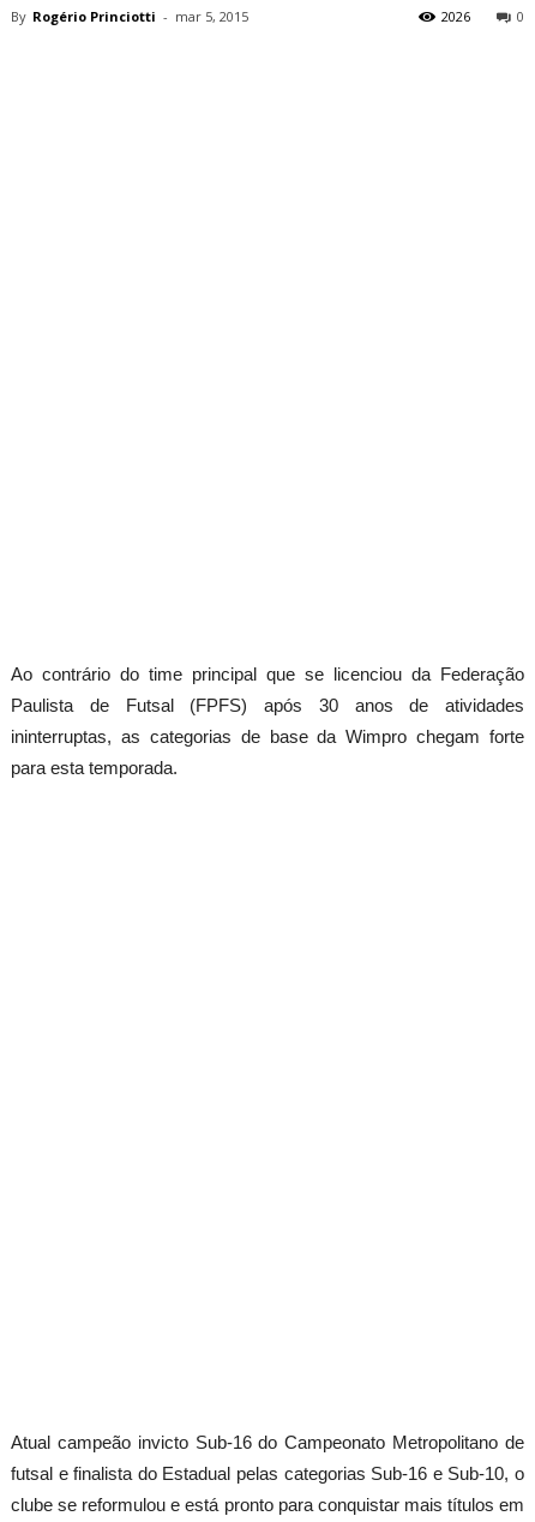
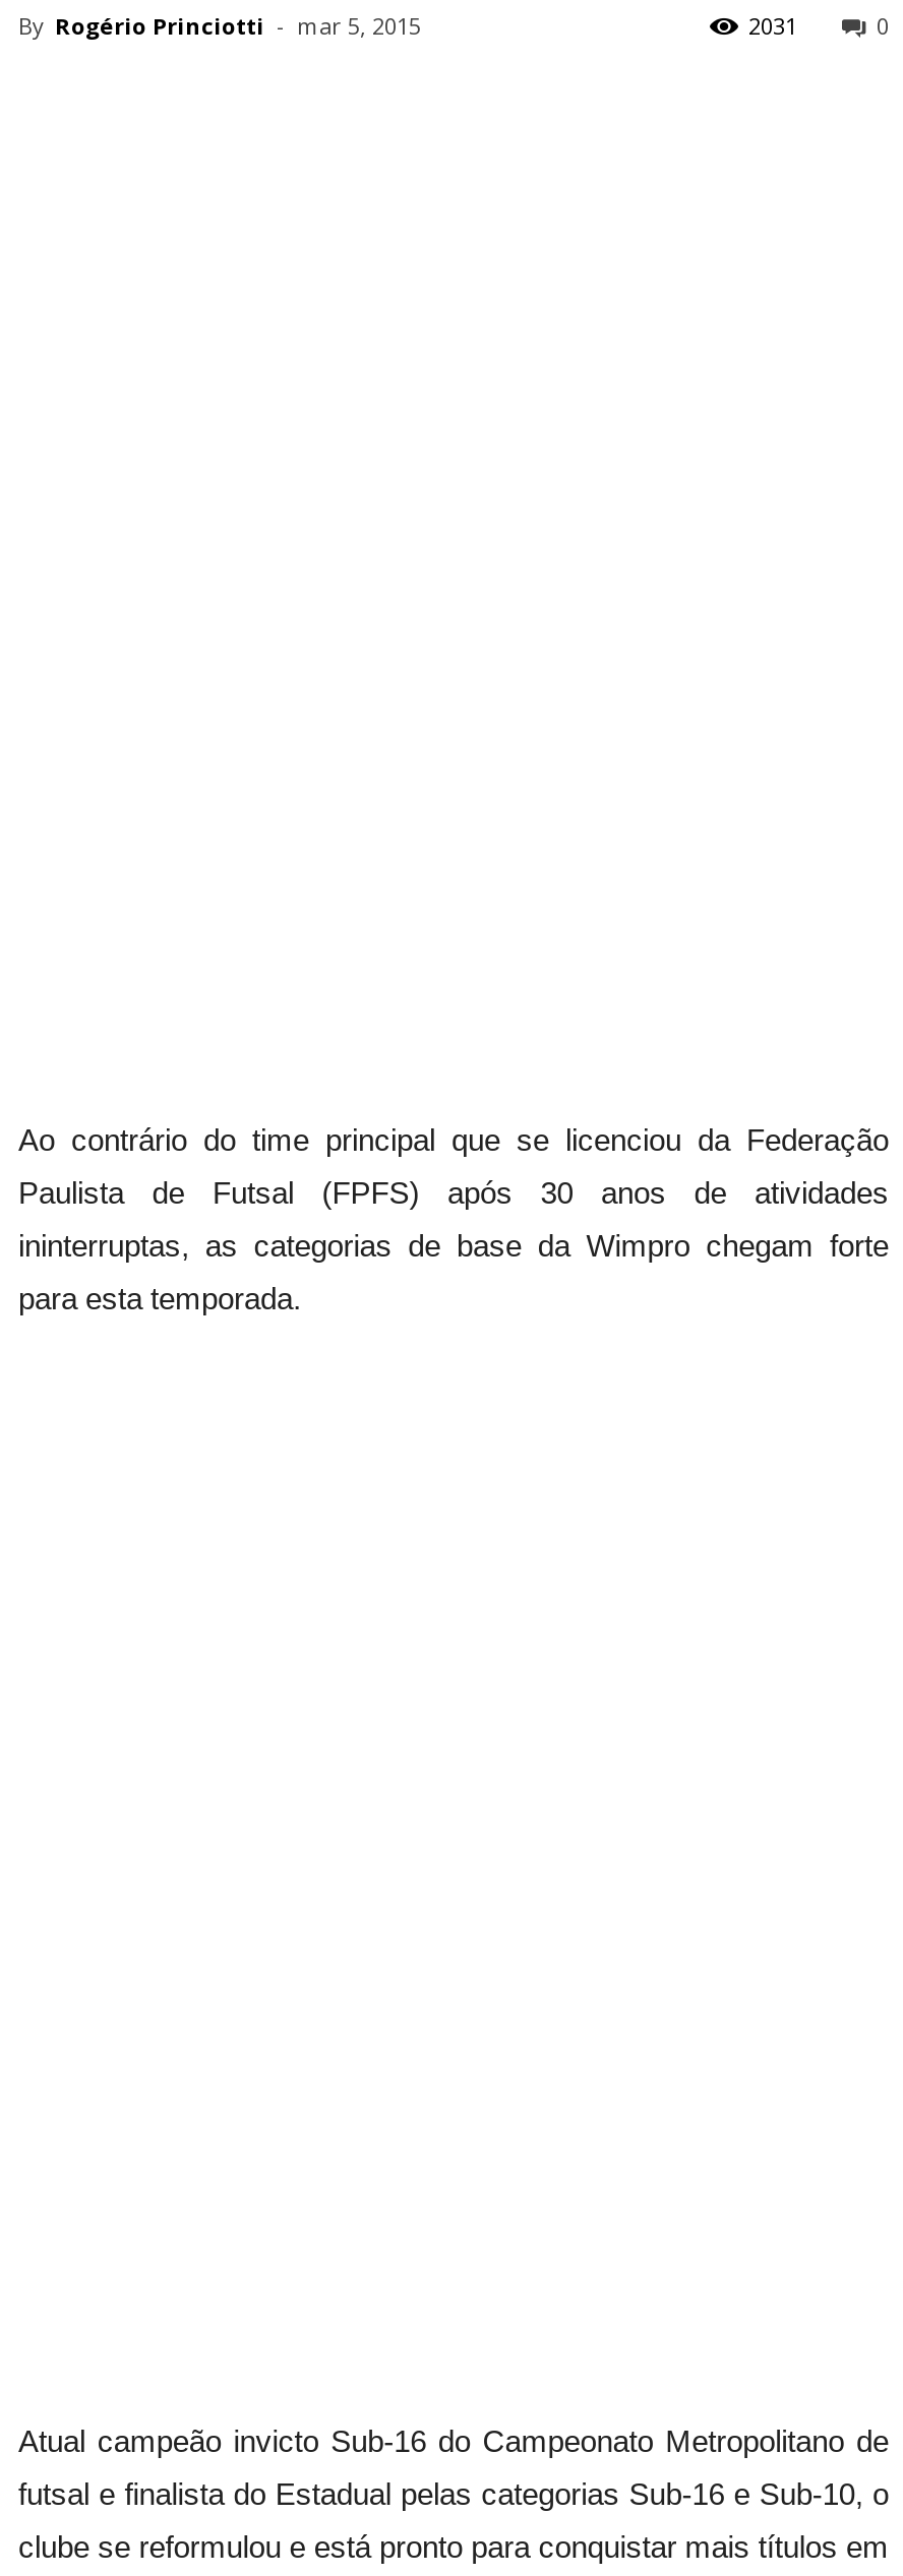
- 2026
+ 2031
